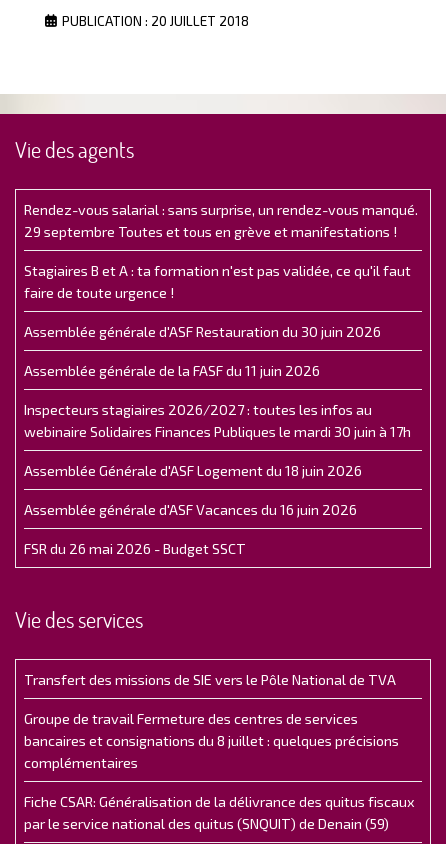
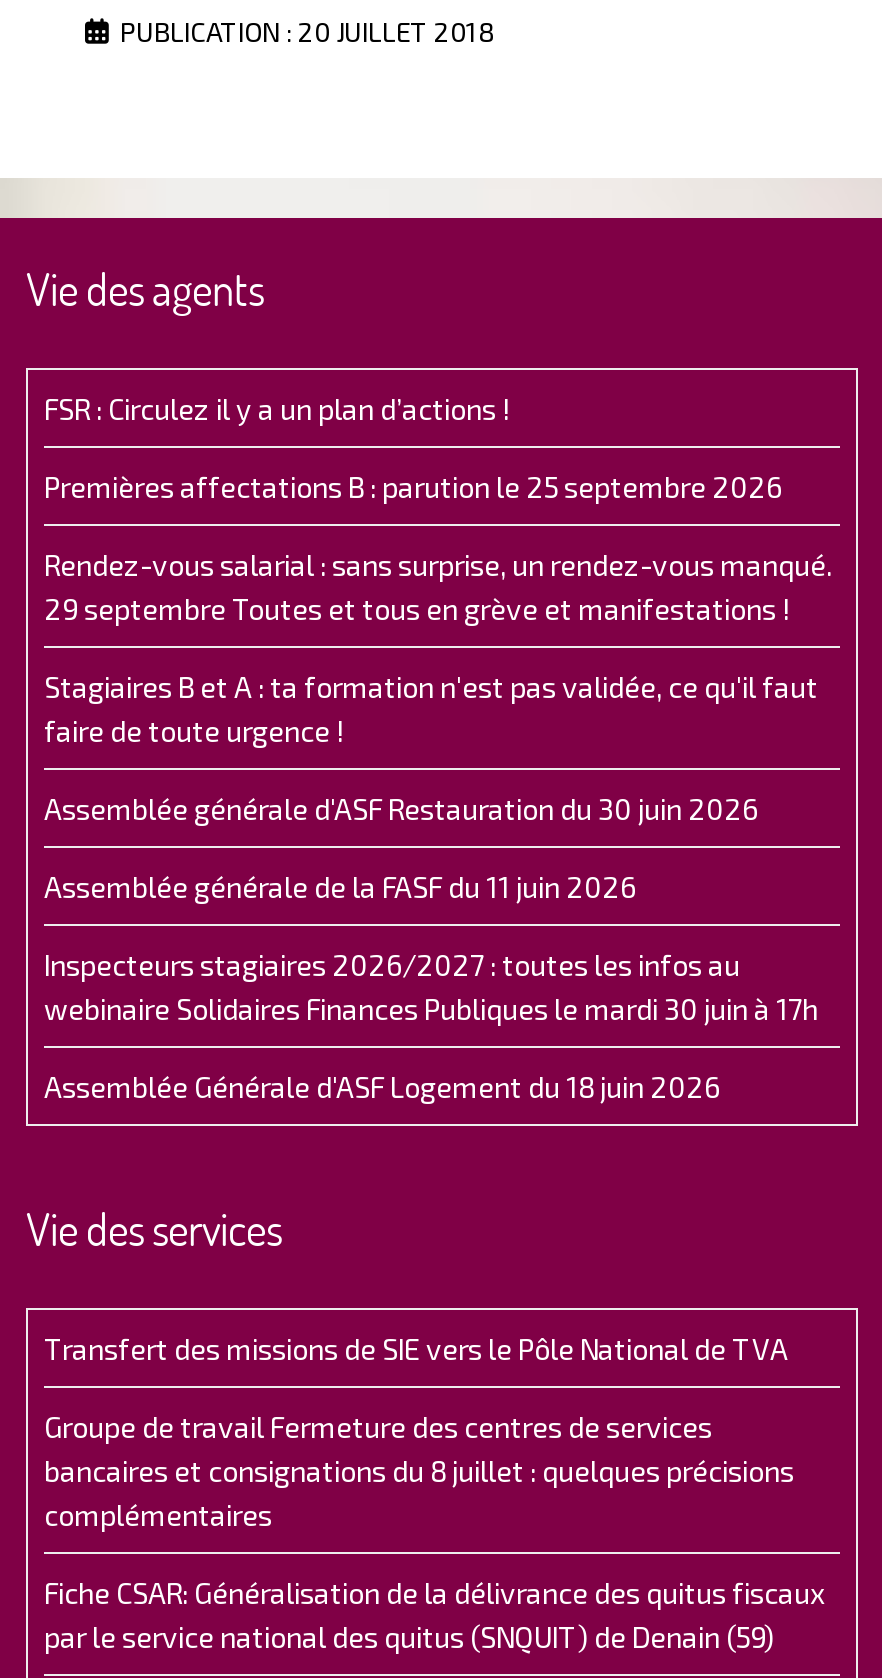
+ FSR : Circulez il y a un plan d’actions !
+ Premières affectations B : parution le 25 septembre 2026

moved down: Rendez-vous salarial : sans surprise, un rendez-vous manqué. | 29 septembre Toutes et tous en grève et manifestations ! | Stagiaires B et A : ta formation n'est pas validée, ce qu'il faut | ... | webinaire Solidaires Finances Publiques le mardi 30 juin à 17h | Assemblée Générale d'ASF Logement du 18 juin 2026

- Assemblée générale d'ASF Vacances du 16 juin 2026
- FSR du 26 mai 2026 - Budget SSCT
